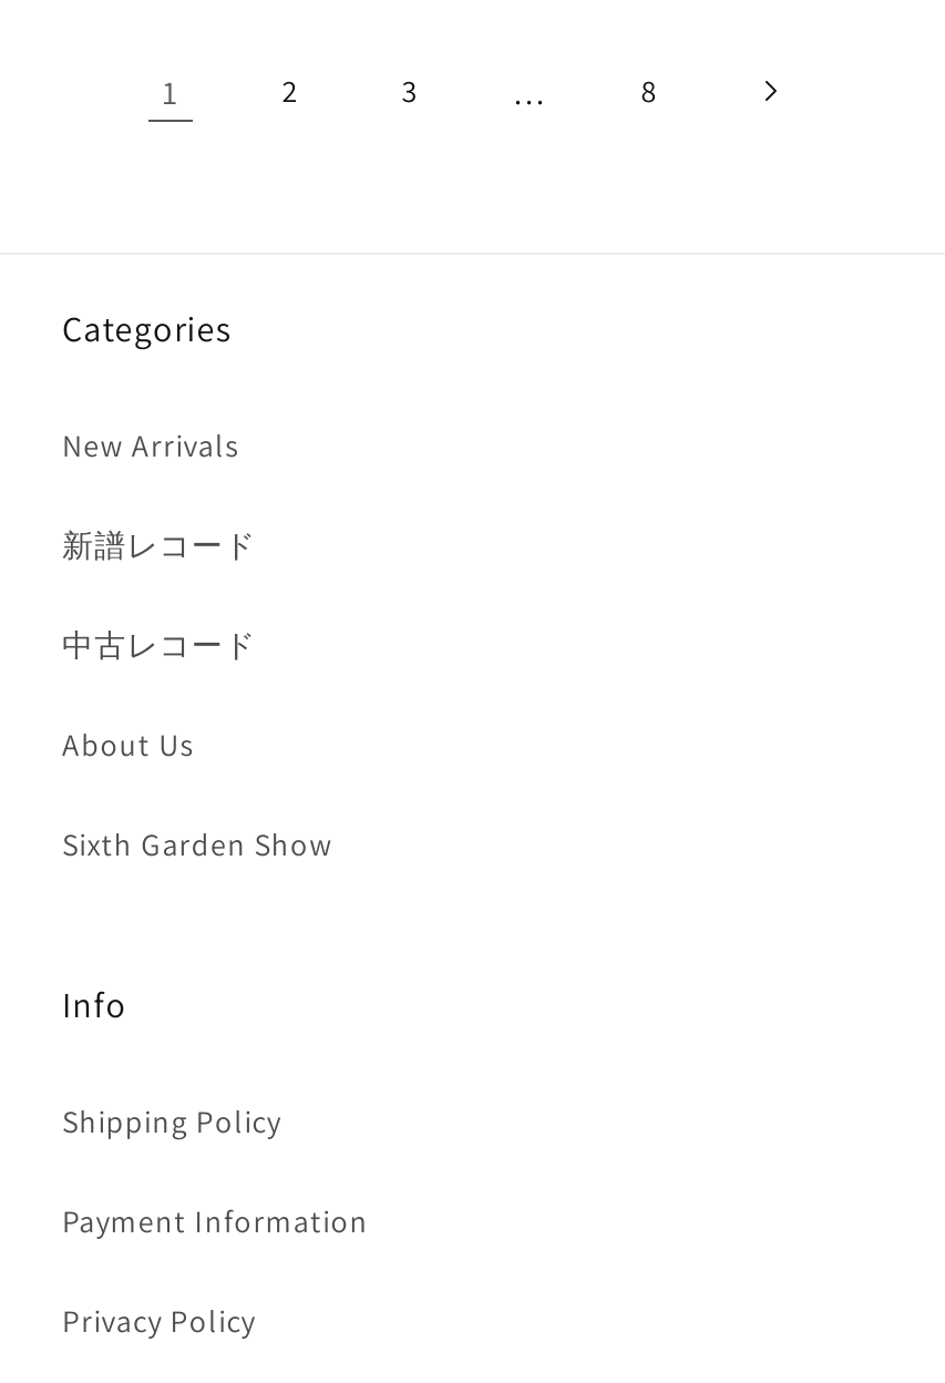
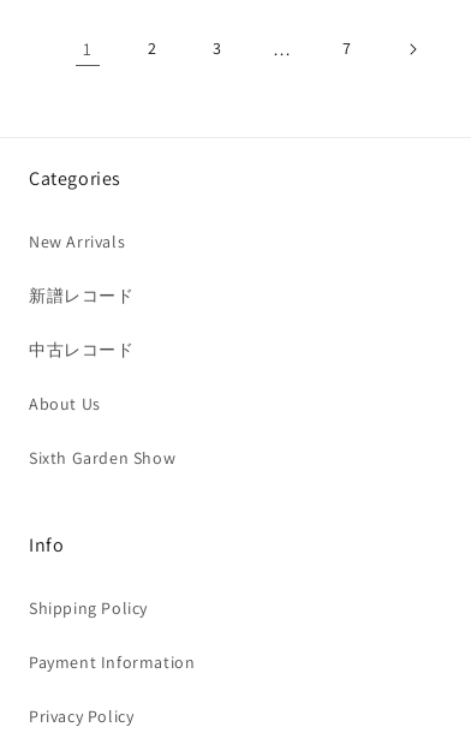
- 8
+ 7
